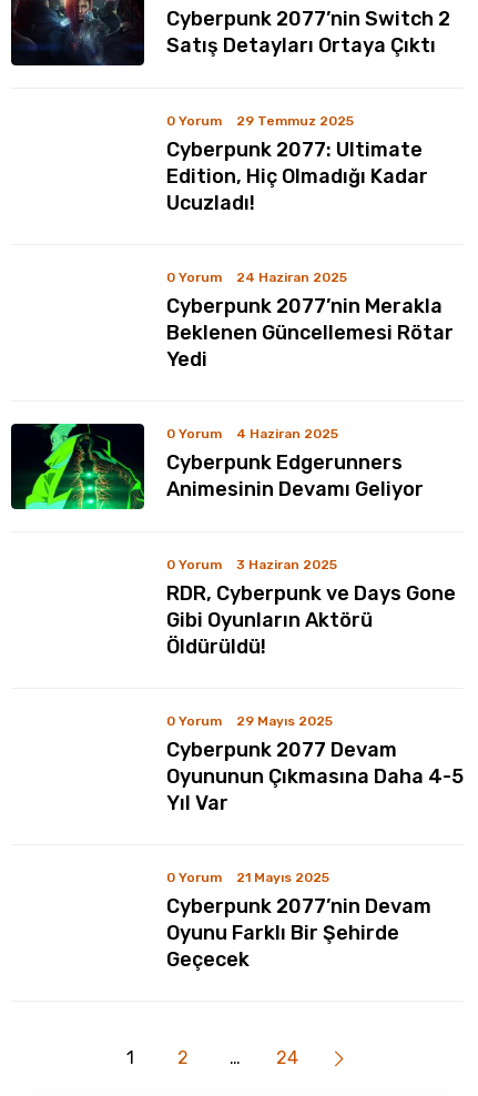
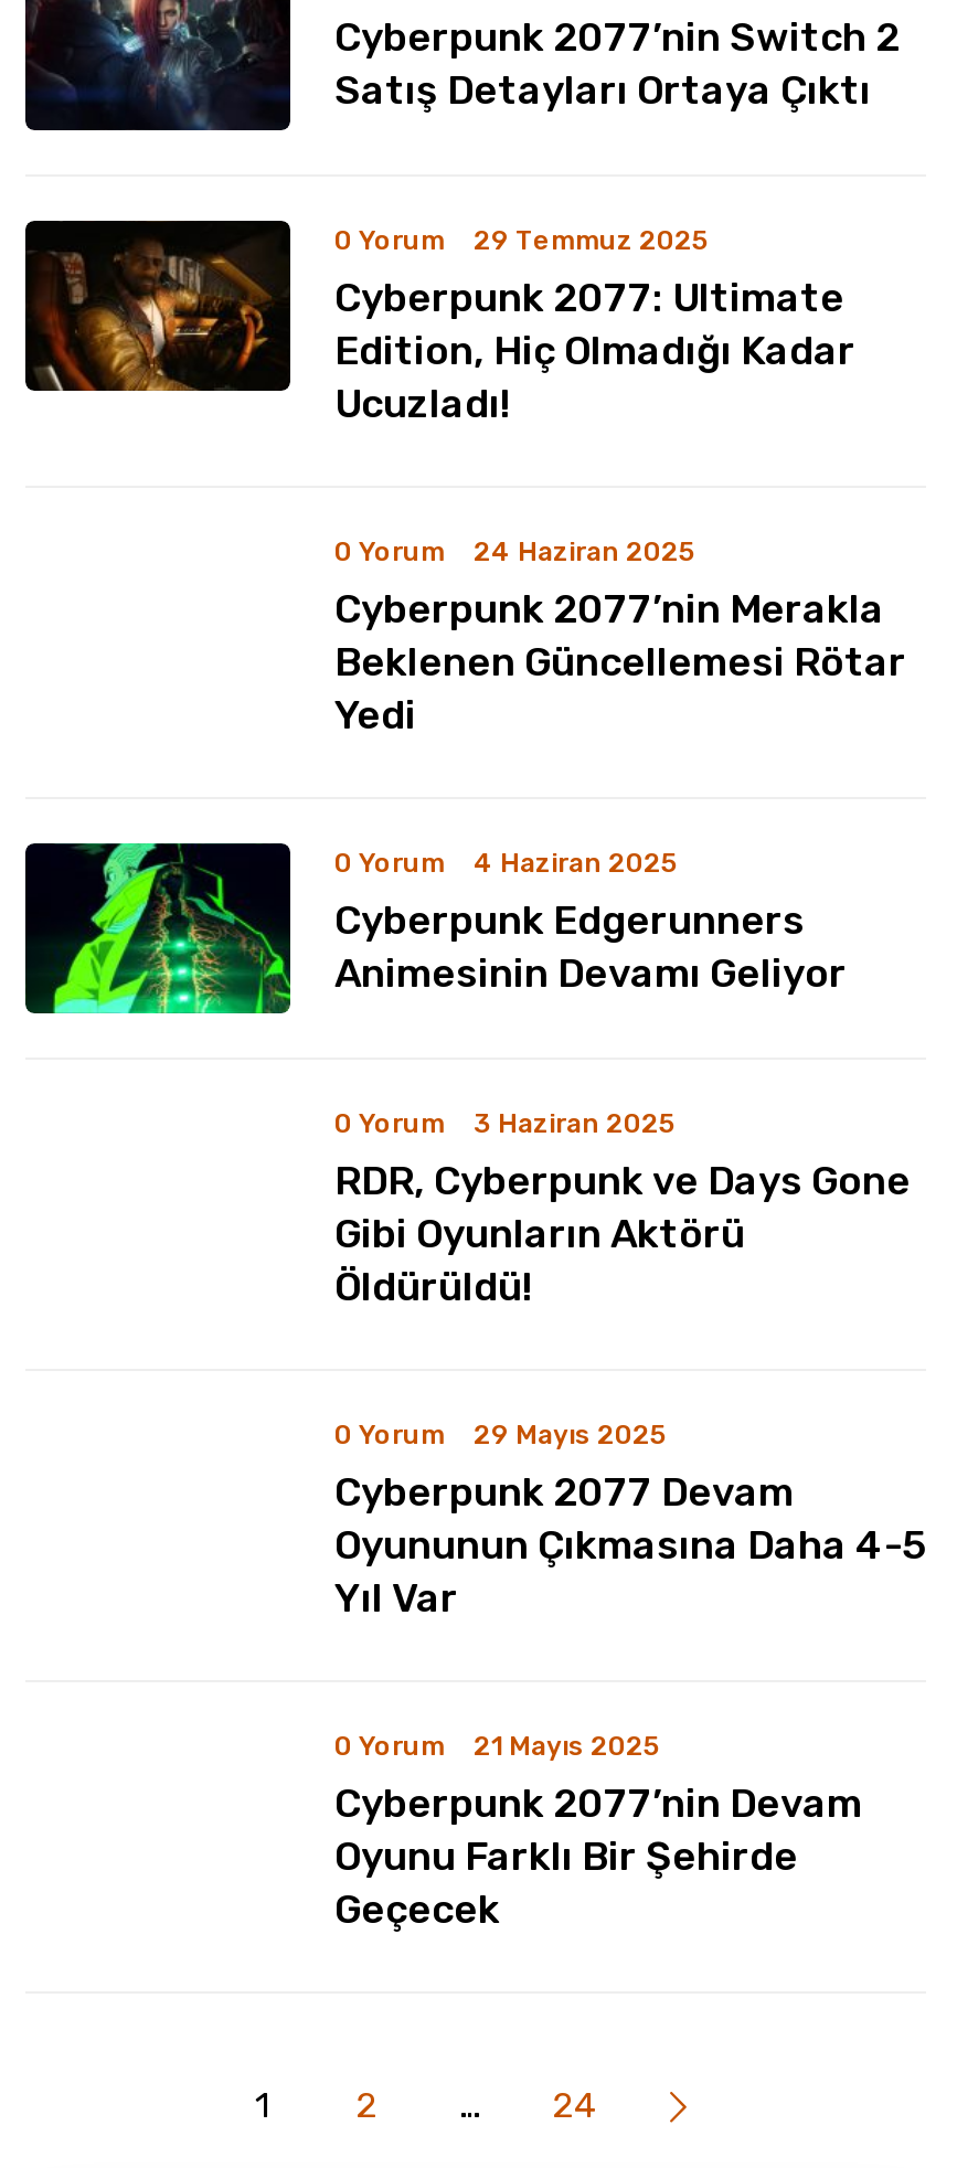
+ [image]
